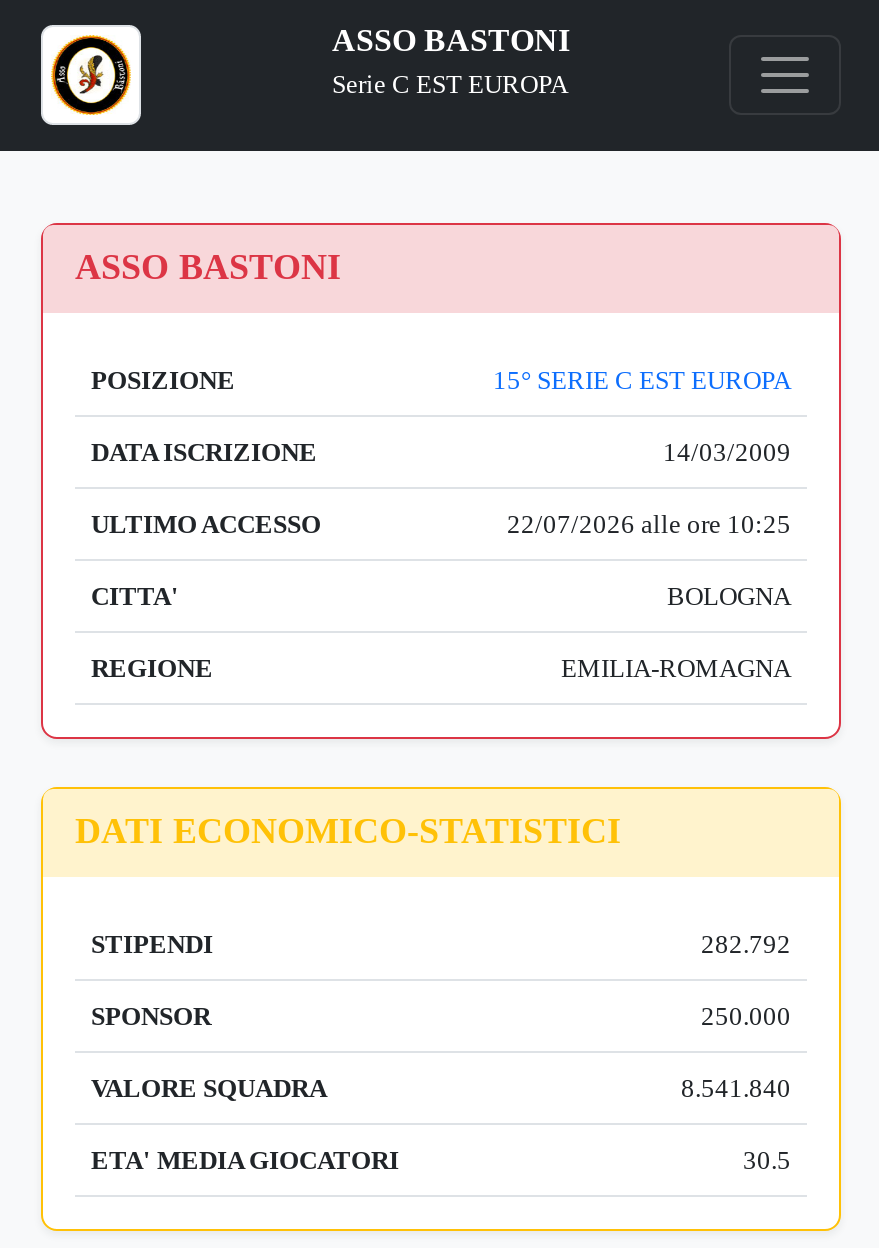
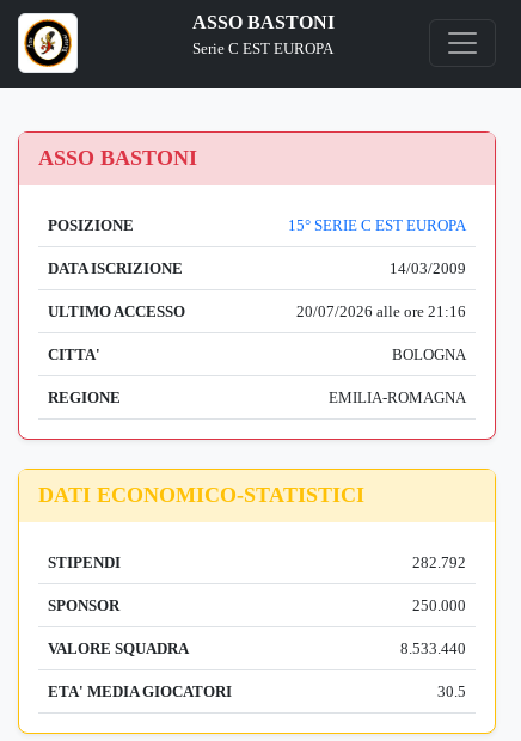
- 22/07/2026 alle ore 10:25
+ 20/07/2026 alle ore 21:16

- 8.541.840
+ 8.533.440
